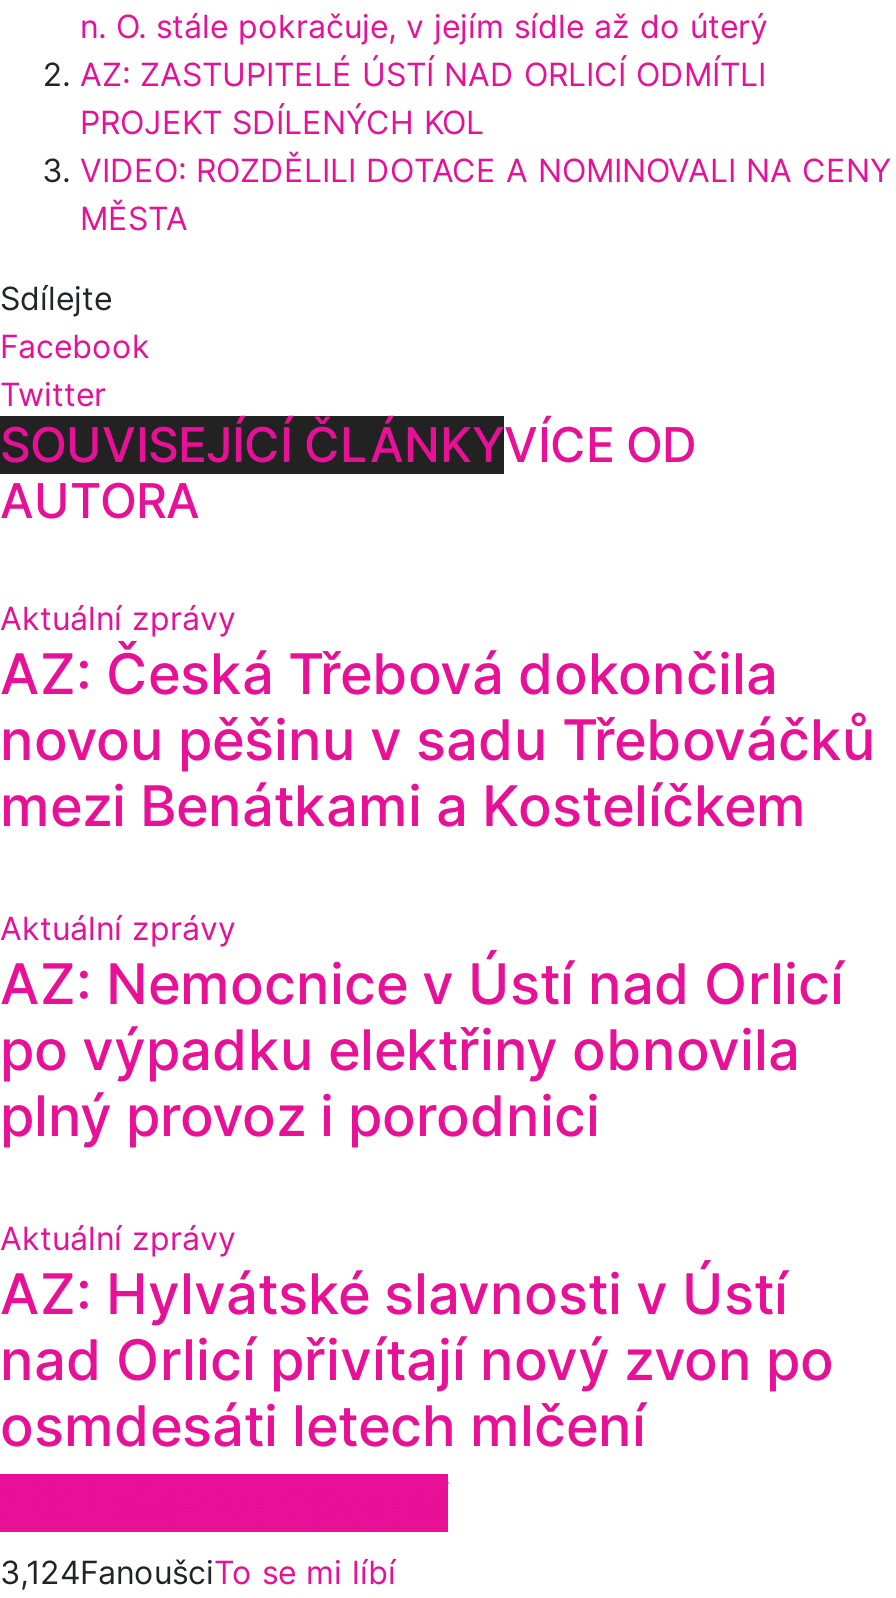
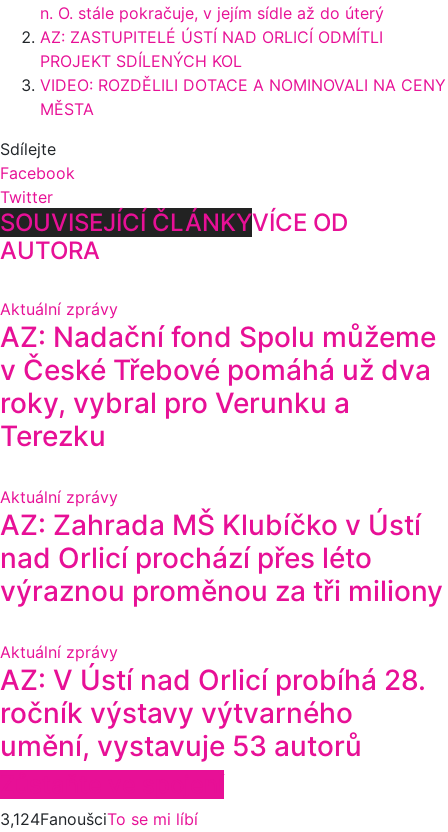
- AZ: Česká Třebová dokončila
- novou pěšinu v sadu Třebováčků
- mezi Benátkami a Kostelíčkem
+ AZ: Nadační fond Spolu můžeme
+ v České Třebové pomáhá už dva
+ roky, vybral pro Verunku a
+ Terezku

- AZ: Nemocnice v Ústí nad Orlicí
- po výpadku elektřiny obnovila
- plný provoz i porodnici
+ AZ: Zahrada MŠ Klubíčko v Ústí
+ nad Orlicí prochází přes léto
+ výraznou proměnou za tři miliony

- AZ: Hylvátské slavnosti v Ústí
- nad Orlicí přivítají nový zvon po
- osmdesáti letech mlčení
+ AZ: V Ústí nad Orlicí probíhá 28.
+ ročník výstavy výtvarného
+ umění, vystavuje 53 autorů
